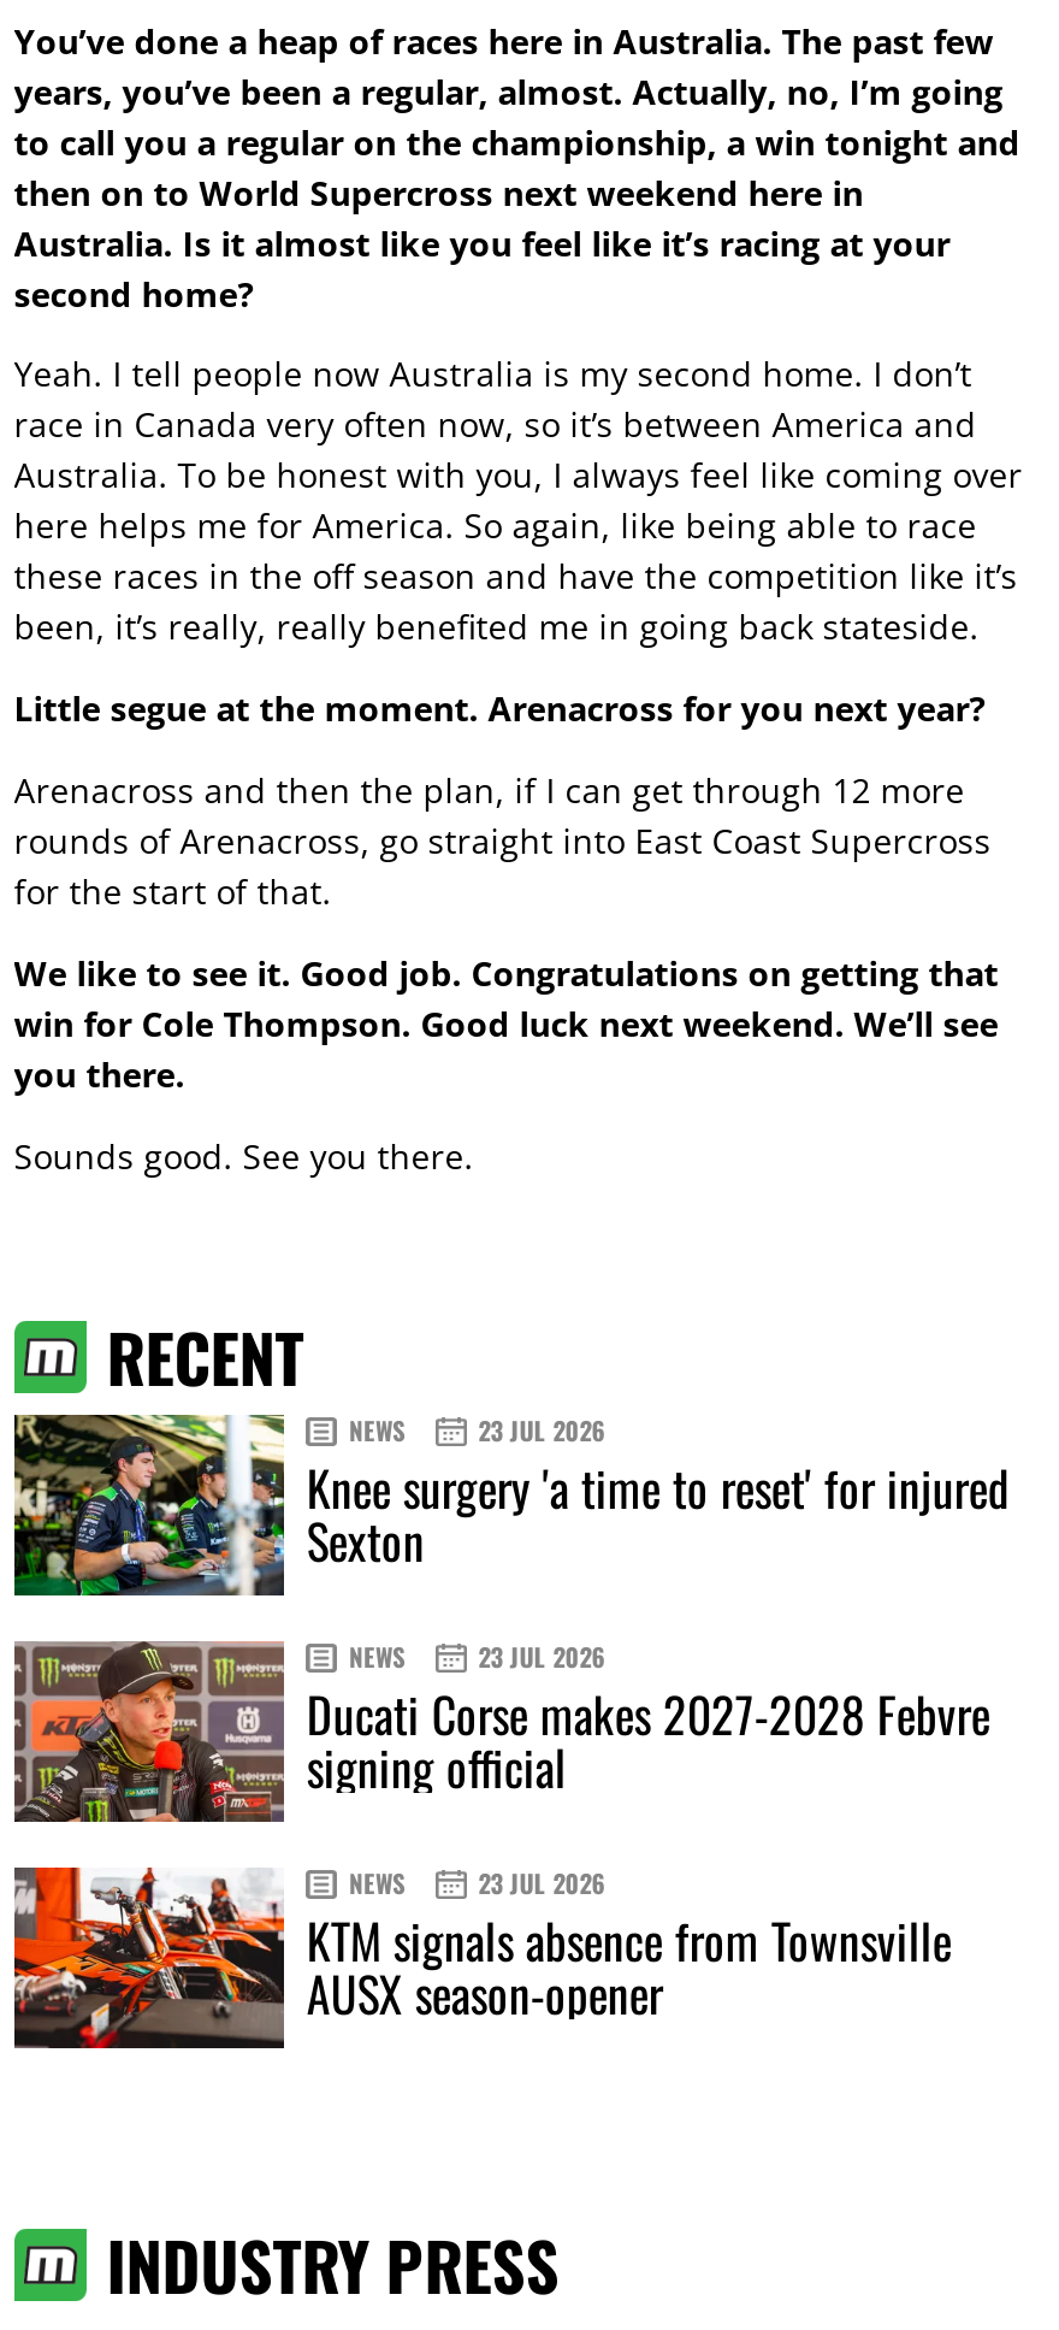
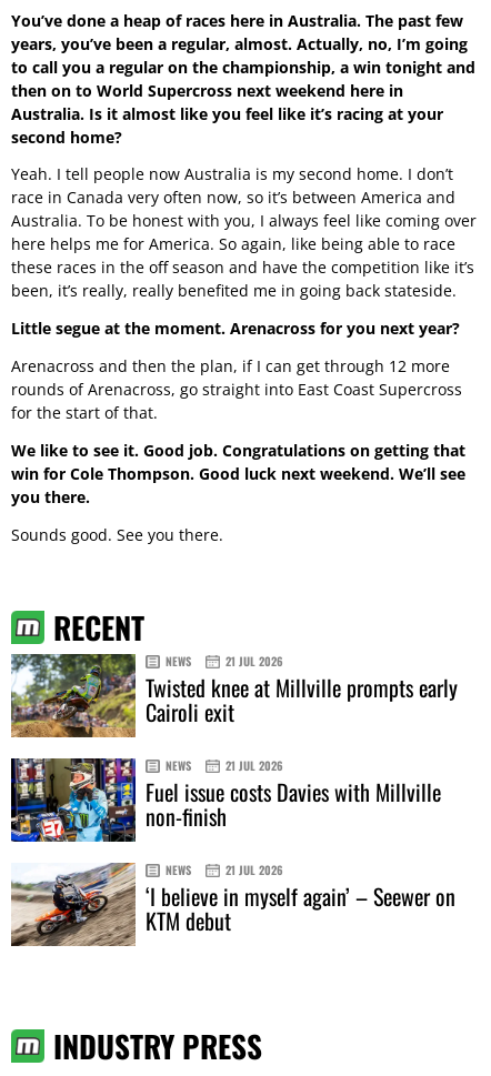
- [image]
- 23 JUL 2026
- Knee surgery 'a time to reset' for injured
- Sexton
+ [image]
+ 21 JUL 2026
+ Twisted knee at Millville prompts early
+ Cairoli exit

- [image]
- 23 JUL 2026
- Ducati Corse makes 2027-2028 Febvre
- signing official
+ [image]
+ 21 JUL 2026
+ Fuel issue costs Davies with Millville
+ non-finish

- [image]
- 23 JUL 2026
- KTM signals absence from Townsville
- AUSX season-opener
+ [image]
+ 21 JUL 2026
+ ‘I believe in myself again’ – Seewer on
+ KTM debut
